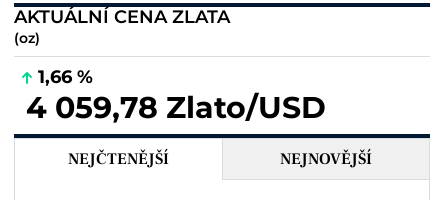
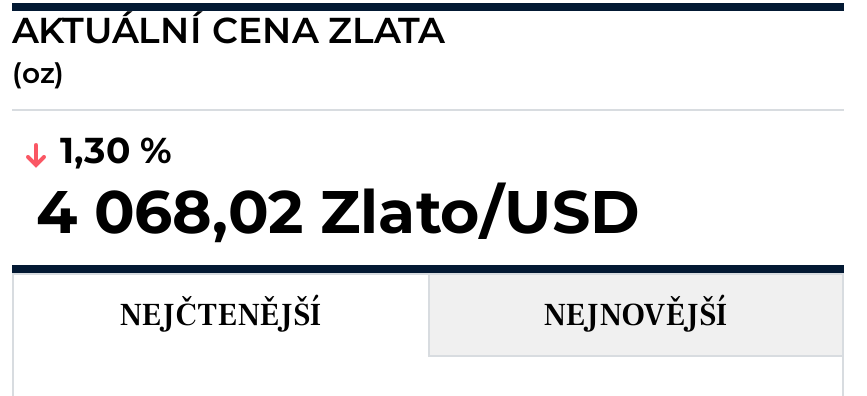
- 1,66 %
+ 1,30 %

- 4 059,78 Zlato/USD
+ 4 068,02 Zlato/USD
